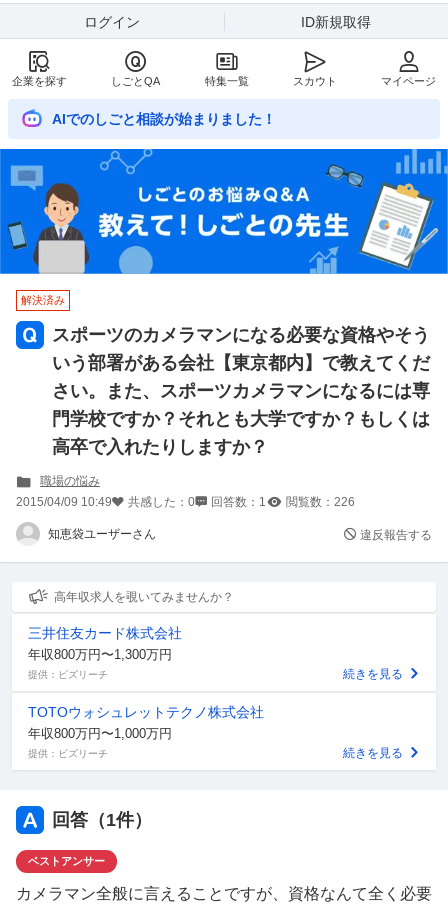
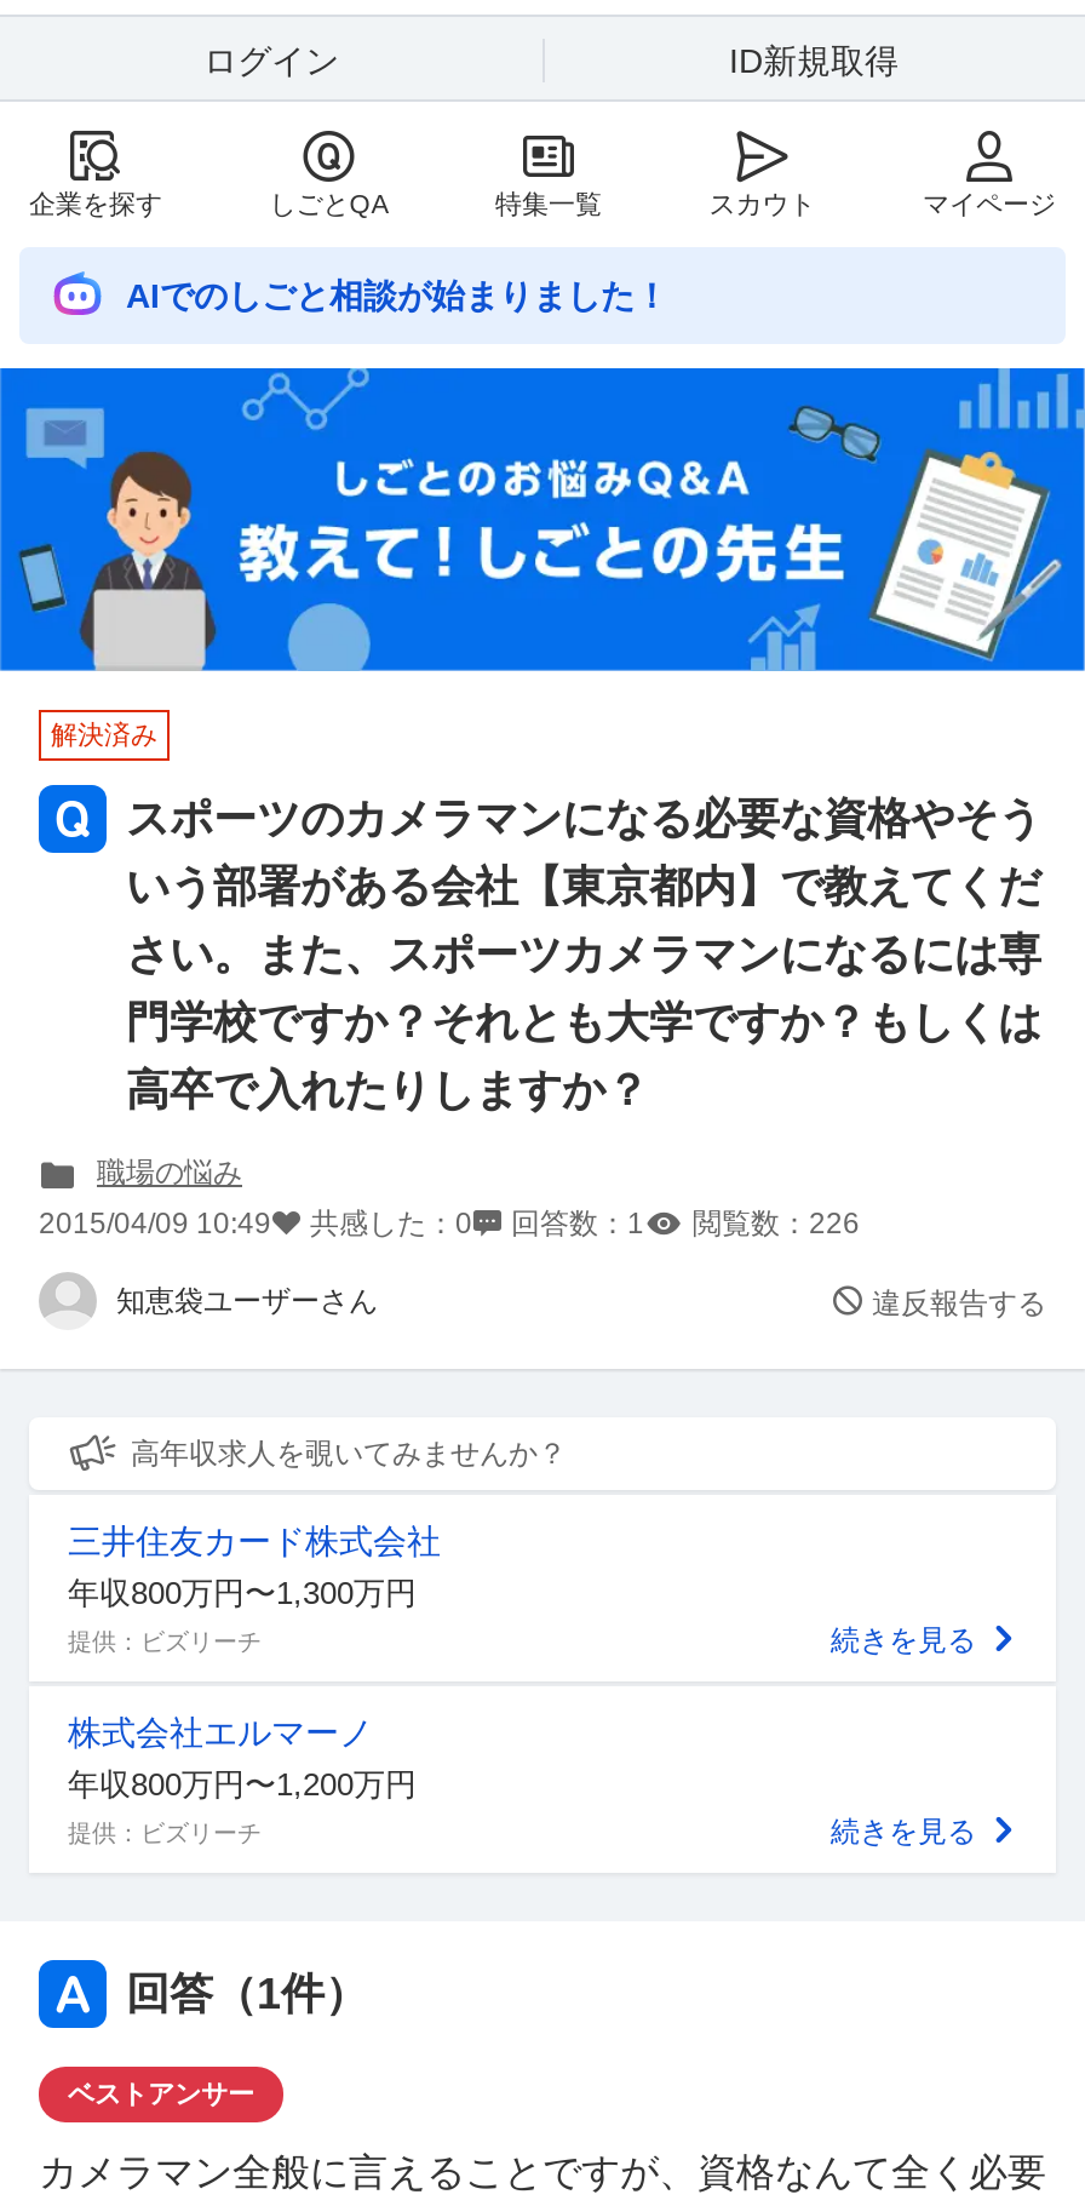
- TOTOウォシュレットテクノ株式会社
- 年収800万円〜1,000万円
+ 株式会社エルマーノ
+ 年収800万円〜1,200万円
